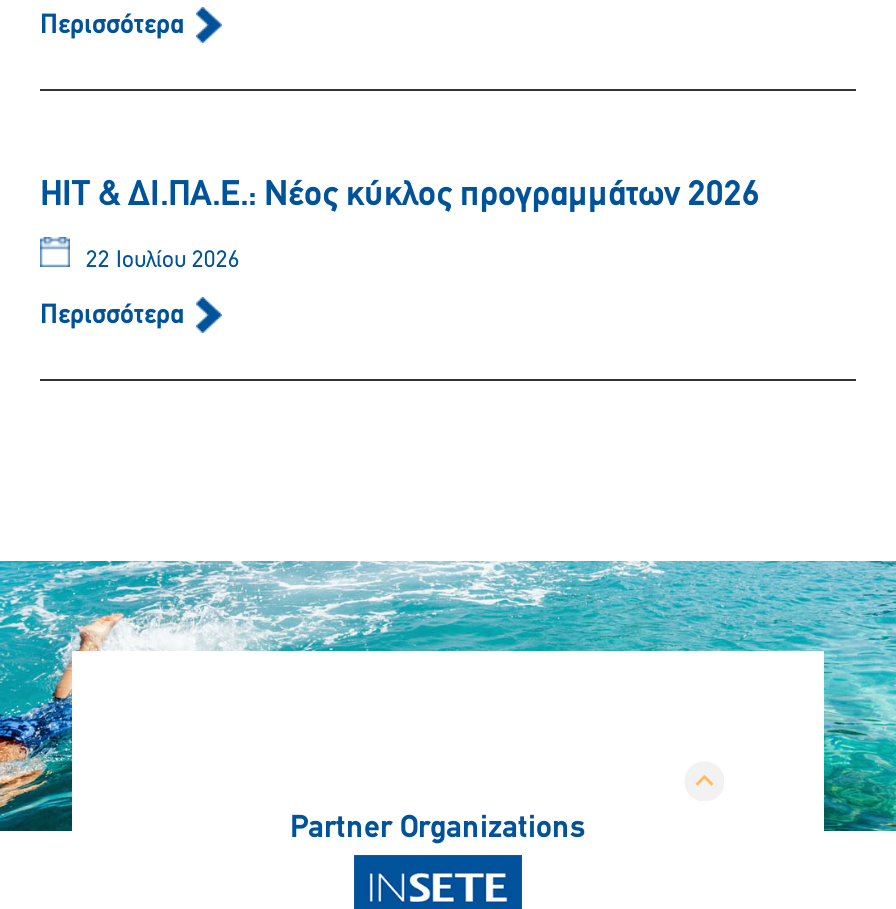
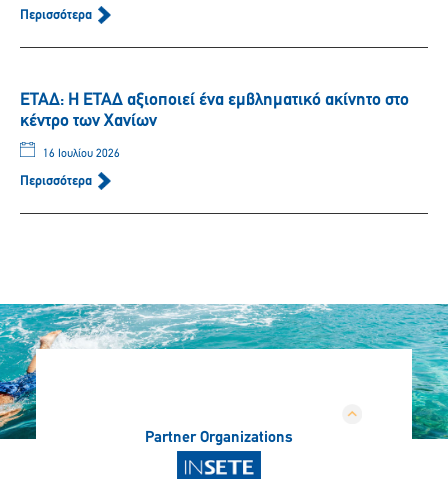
- HIT & ΔΙ.ΠΑ.Ε.: Νέος κύκλος προγραμμάτων 2026
+ ΕΤΑΔ: Η ΕΤΑΔ αξιοποιεί ένα εμβληματικό ακίνητο στο
+ κέντρο των Χανίων

- 22 Ιουλίου 2026
+ 16 Ιουλίου 2026
